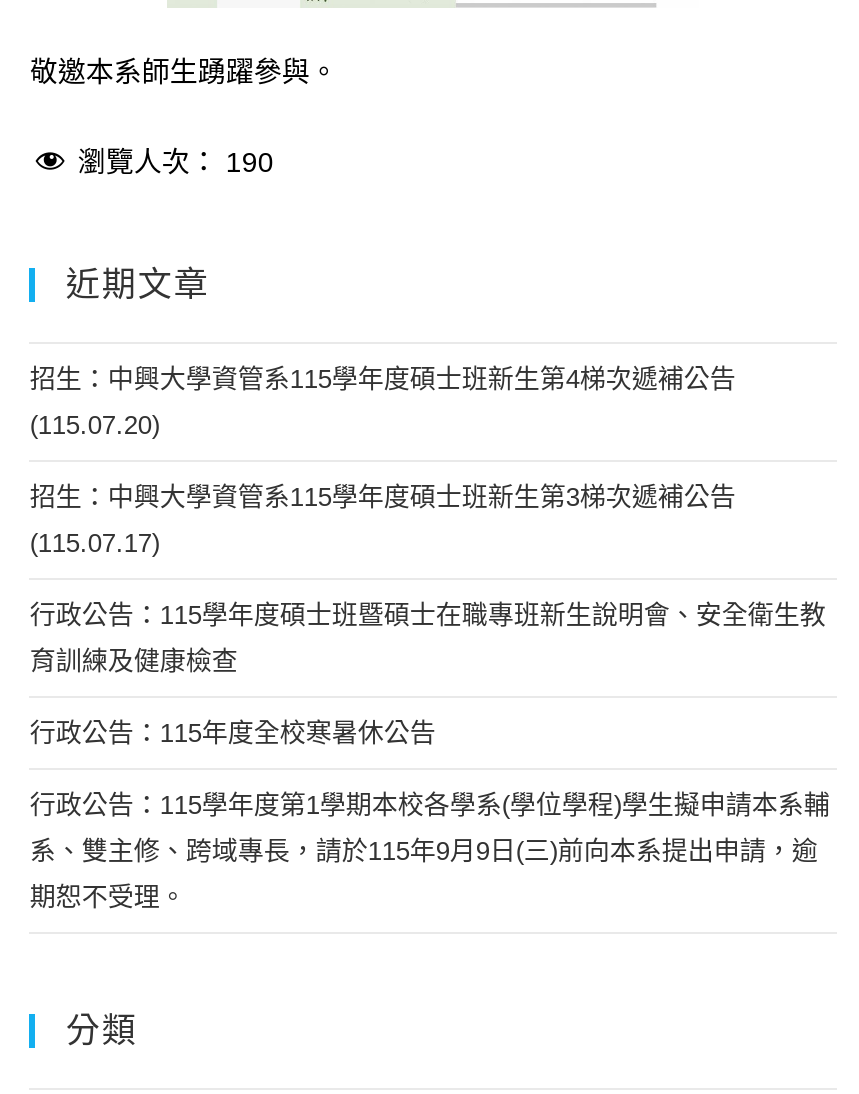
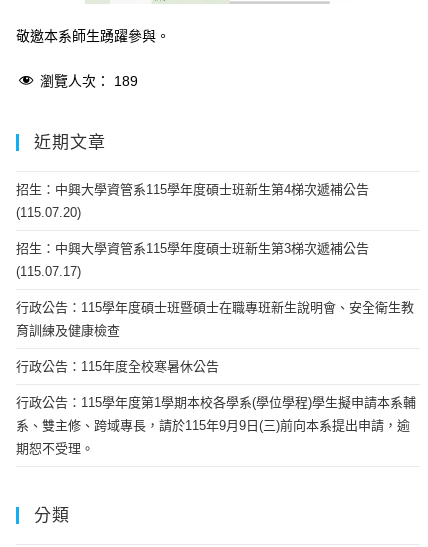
- 瀏覽人次： 190
+ 瀏覽人次： 189
